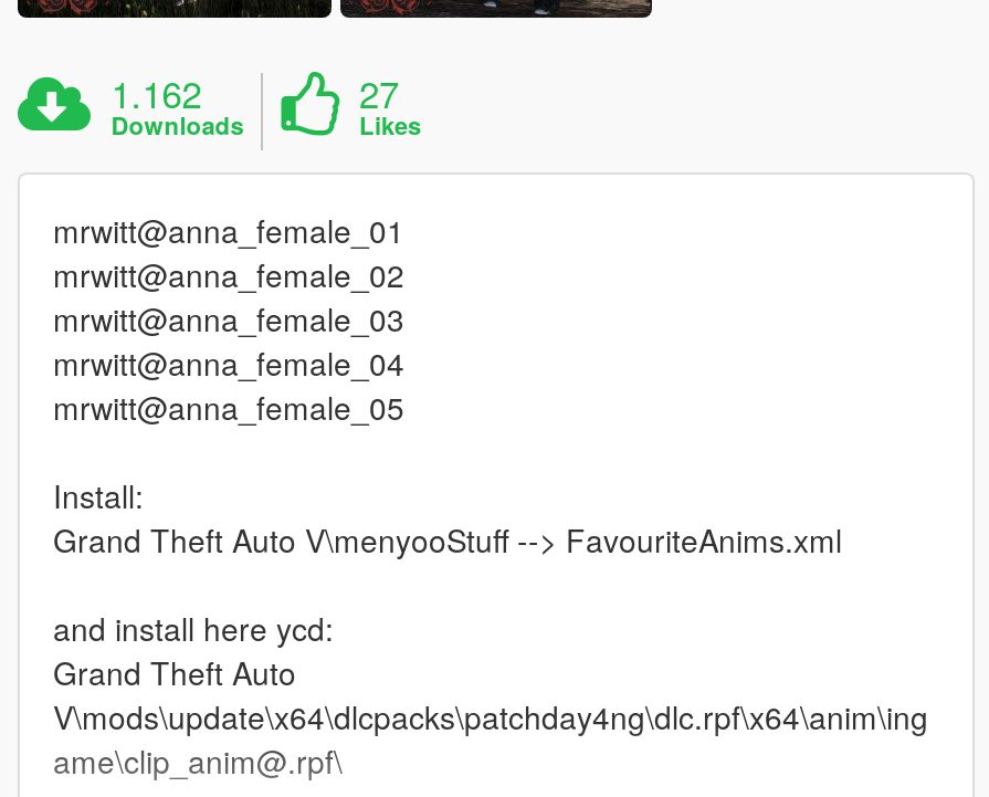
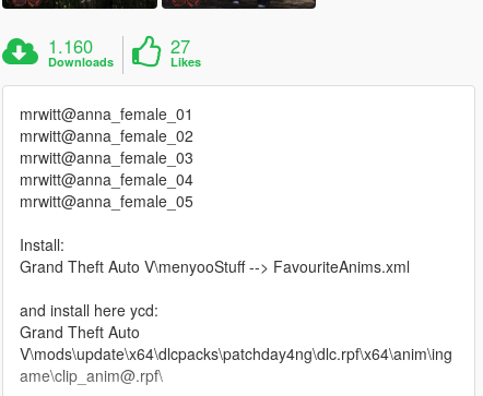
- 1.162
+ 1.160
